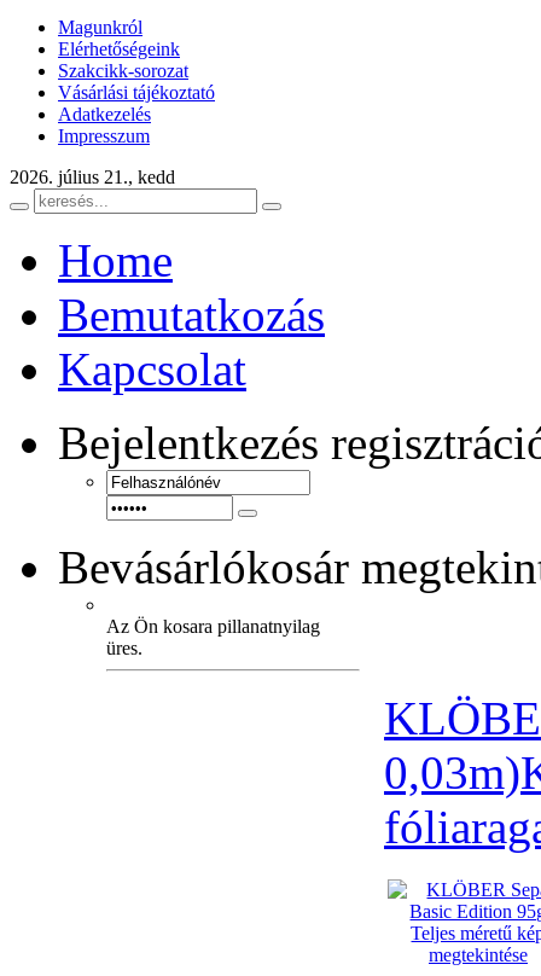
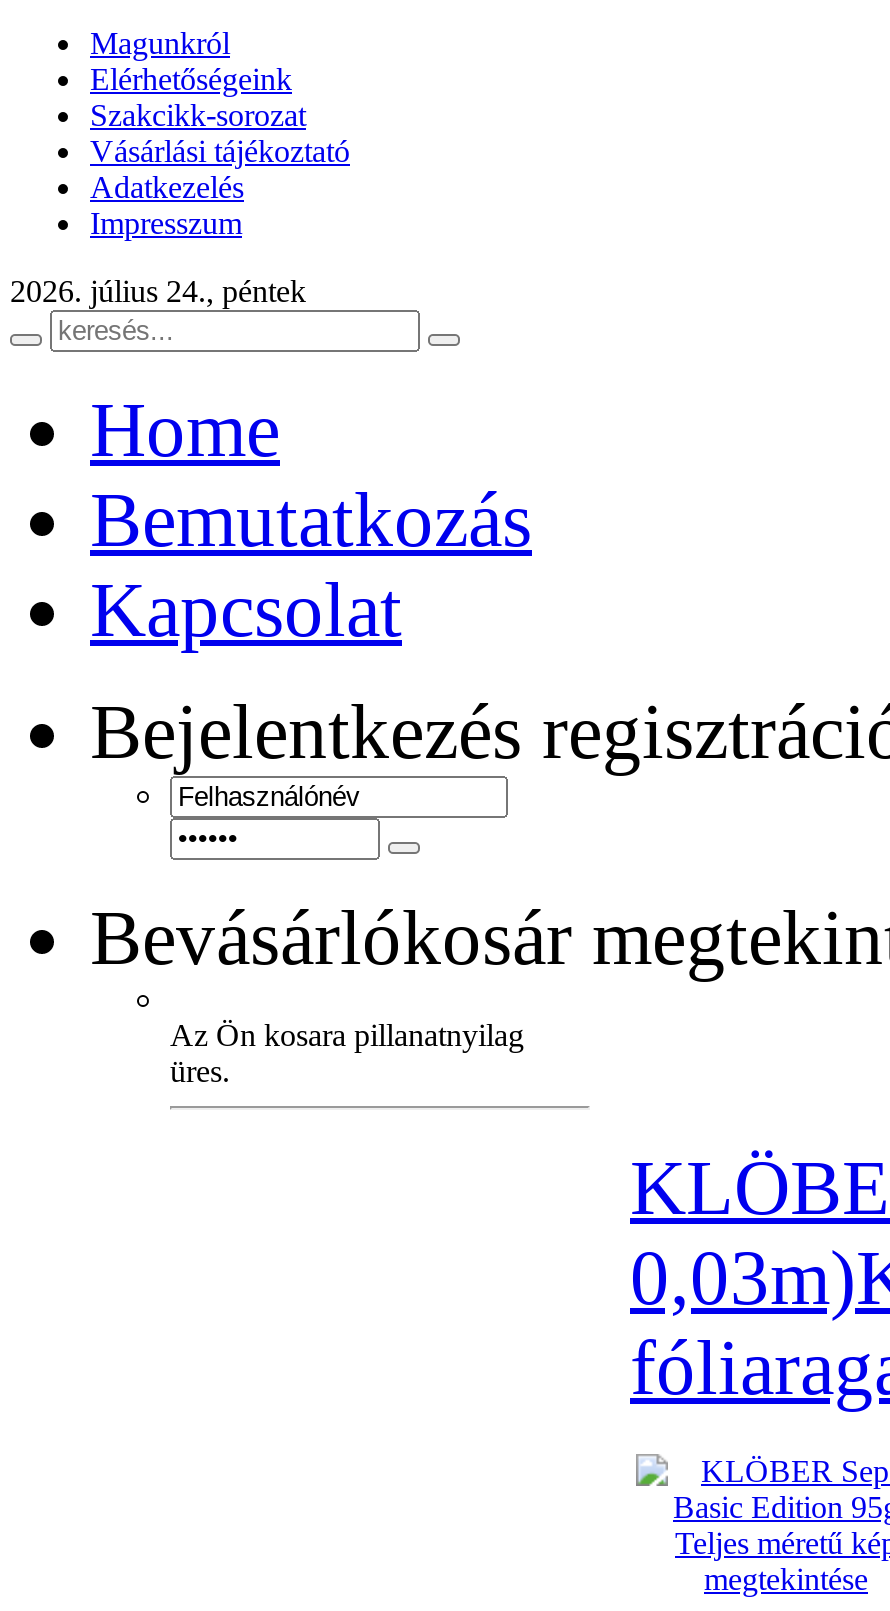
- 2026. július 21., kedd
+ 2026. július 24., péntek
